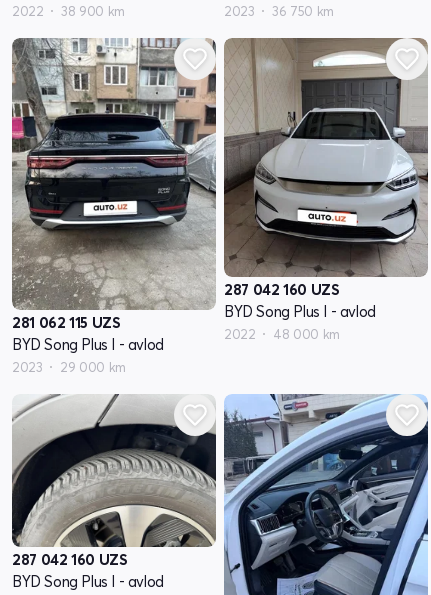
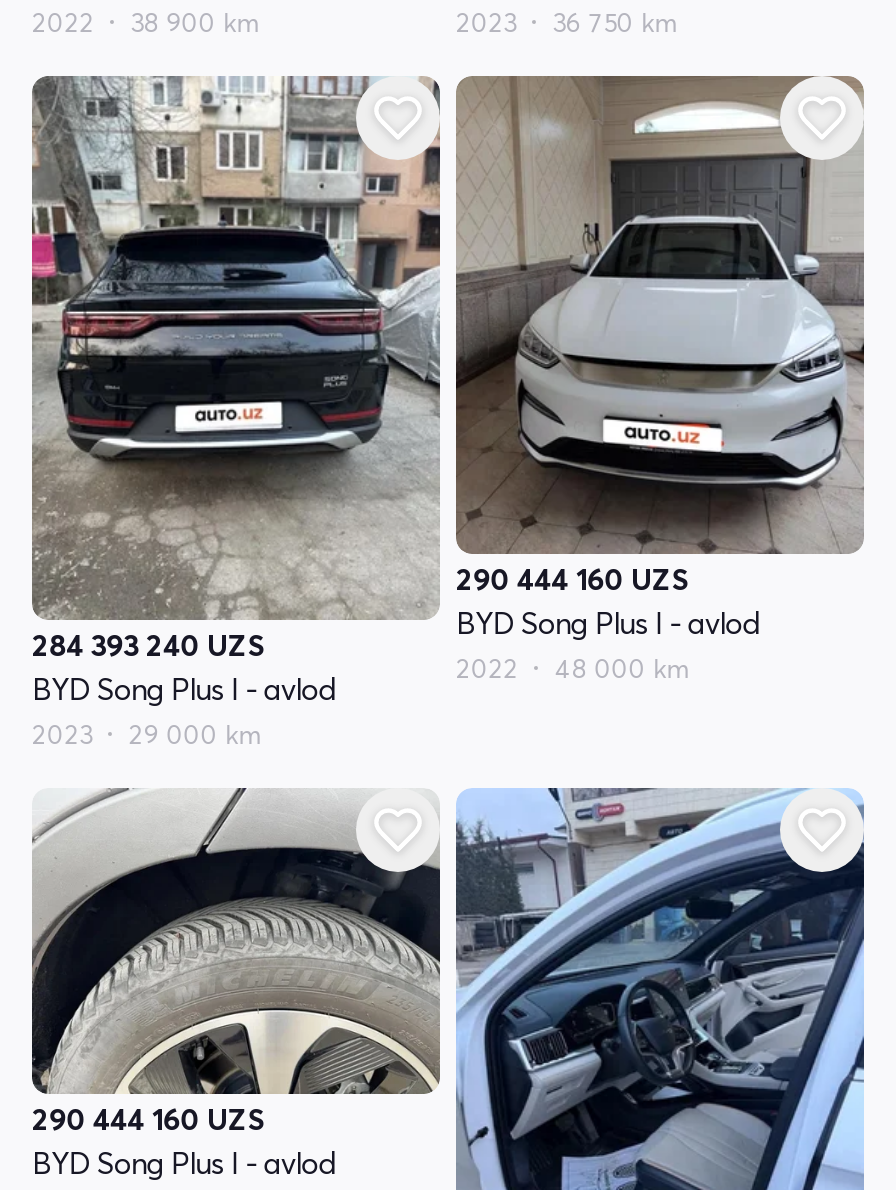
- 287 042 160 UZS
+ 290 444 160 UZS

- 281 062 115 UZS
+ 284 393 240 UZS

- 287 042 160 UZS
+ 290 444 160 UZS
